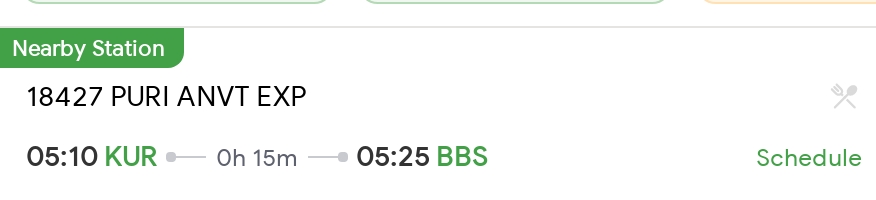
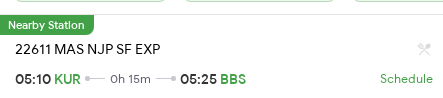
- 18427 PURI ANVT EXP
+ 22611 MAS NJP SF EXP
